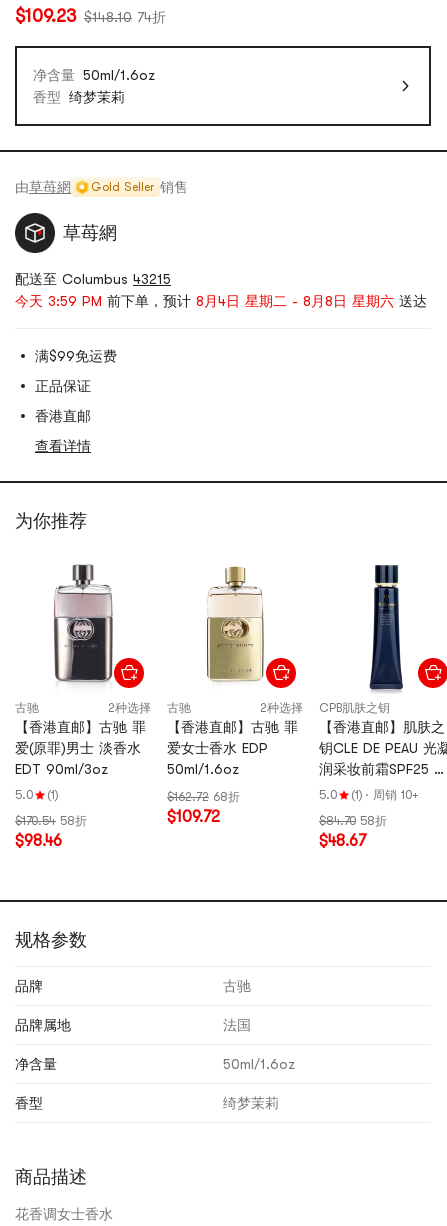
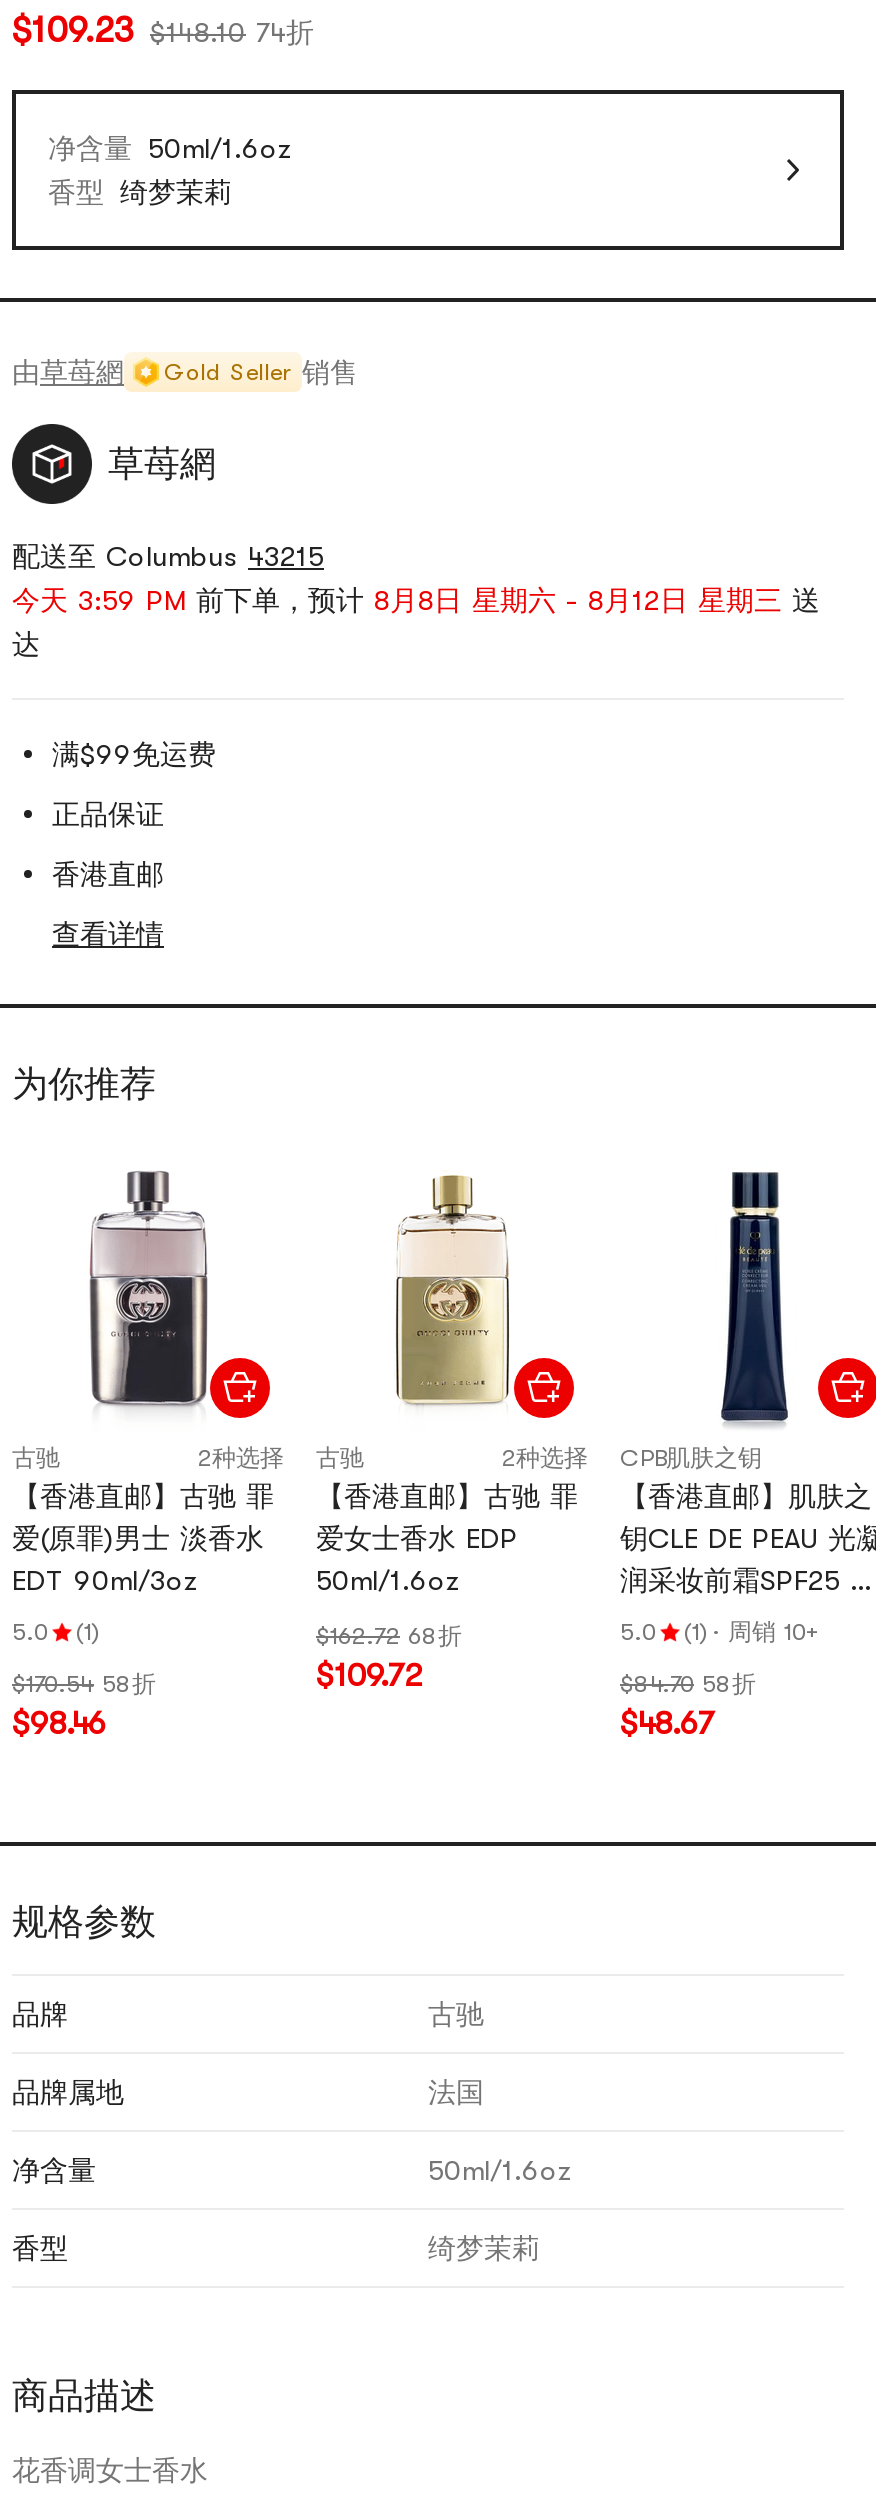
- 今天 3:59 PM前下单，预计8月4日 星期二 - 8月8日 星期六送达
+ 今天 3:59 PM前下单，预计8月8日 星期六 - 8月12日 星期三送
+ 达
